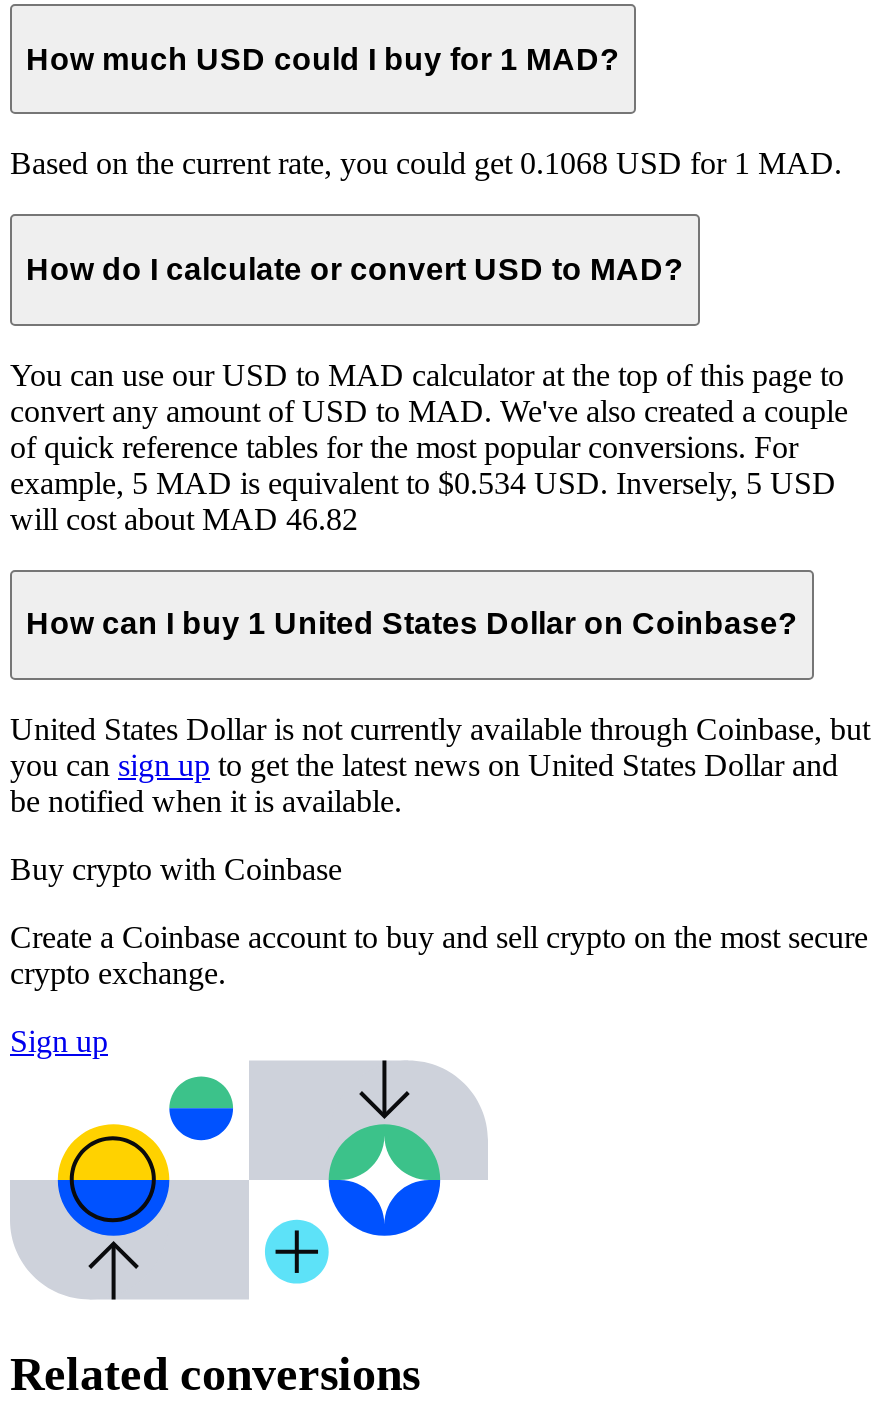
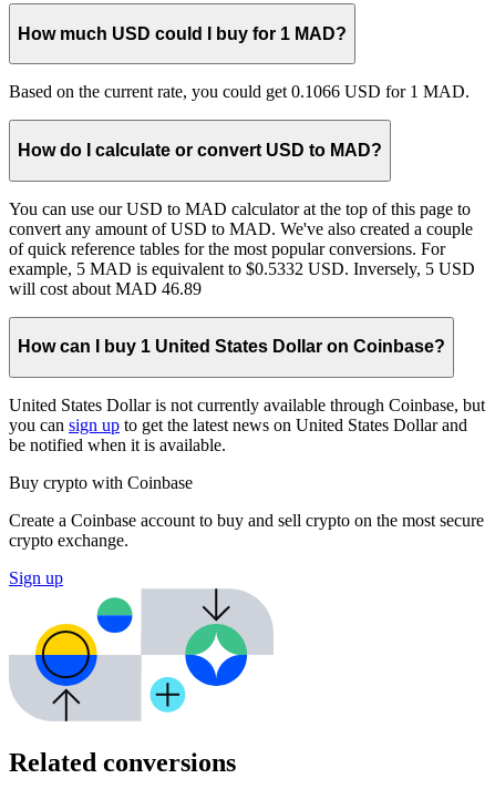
- Based on the current rate, you could get 0.1068 USD for 1 MAD.
+ Based on the current rate, you could get 0.1066 USD for 1 MAD.

- example, 5 MAD is equivalent to $0.534 USD. Inversely, 5 USD
+ example, 5 MAD is equivalent to $0.5332 USD. Inversely, 5 USD

- will cost about MAD 46.82
+ will cost about MAD 46.89
